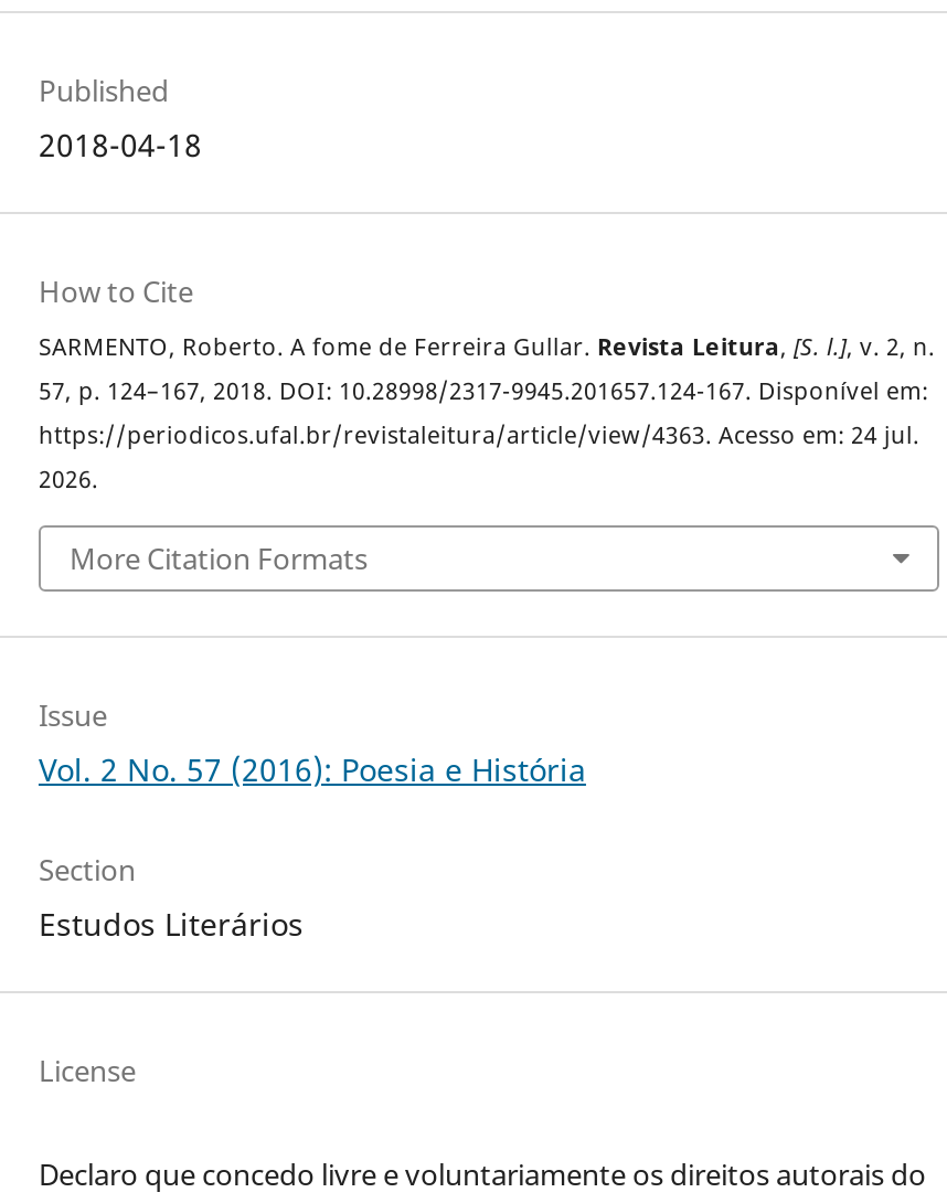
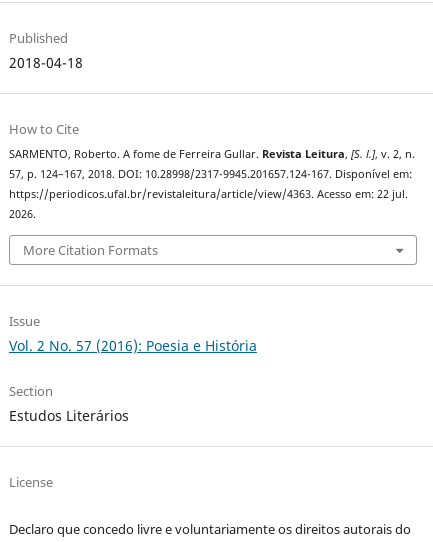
- https://periodicos.ufal.br/revistaleitura/article/view/4363. Acesso em: 24 jul.
+ https://periodicos.ufal.br/revistaleitura/article/view/4363. Acesso em: 22 jul.
